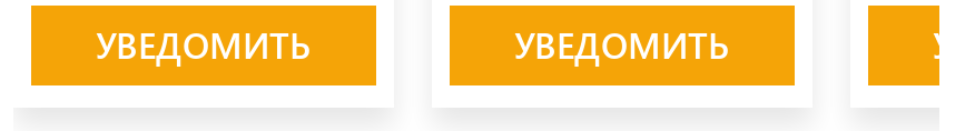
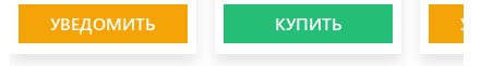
- УВЕДОМИТЬ
+ КУПИТЬ
